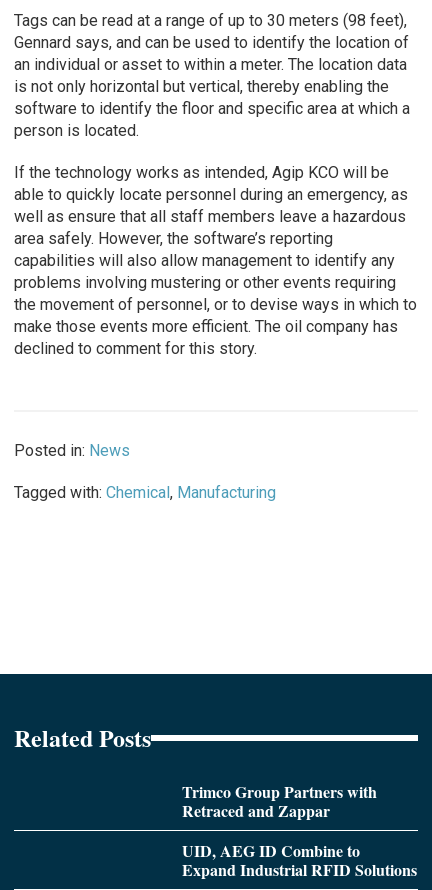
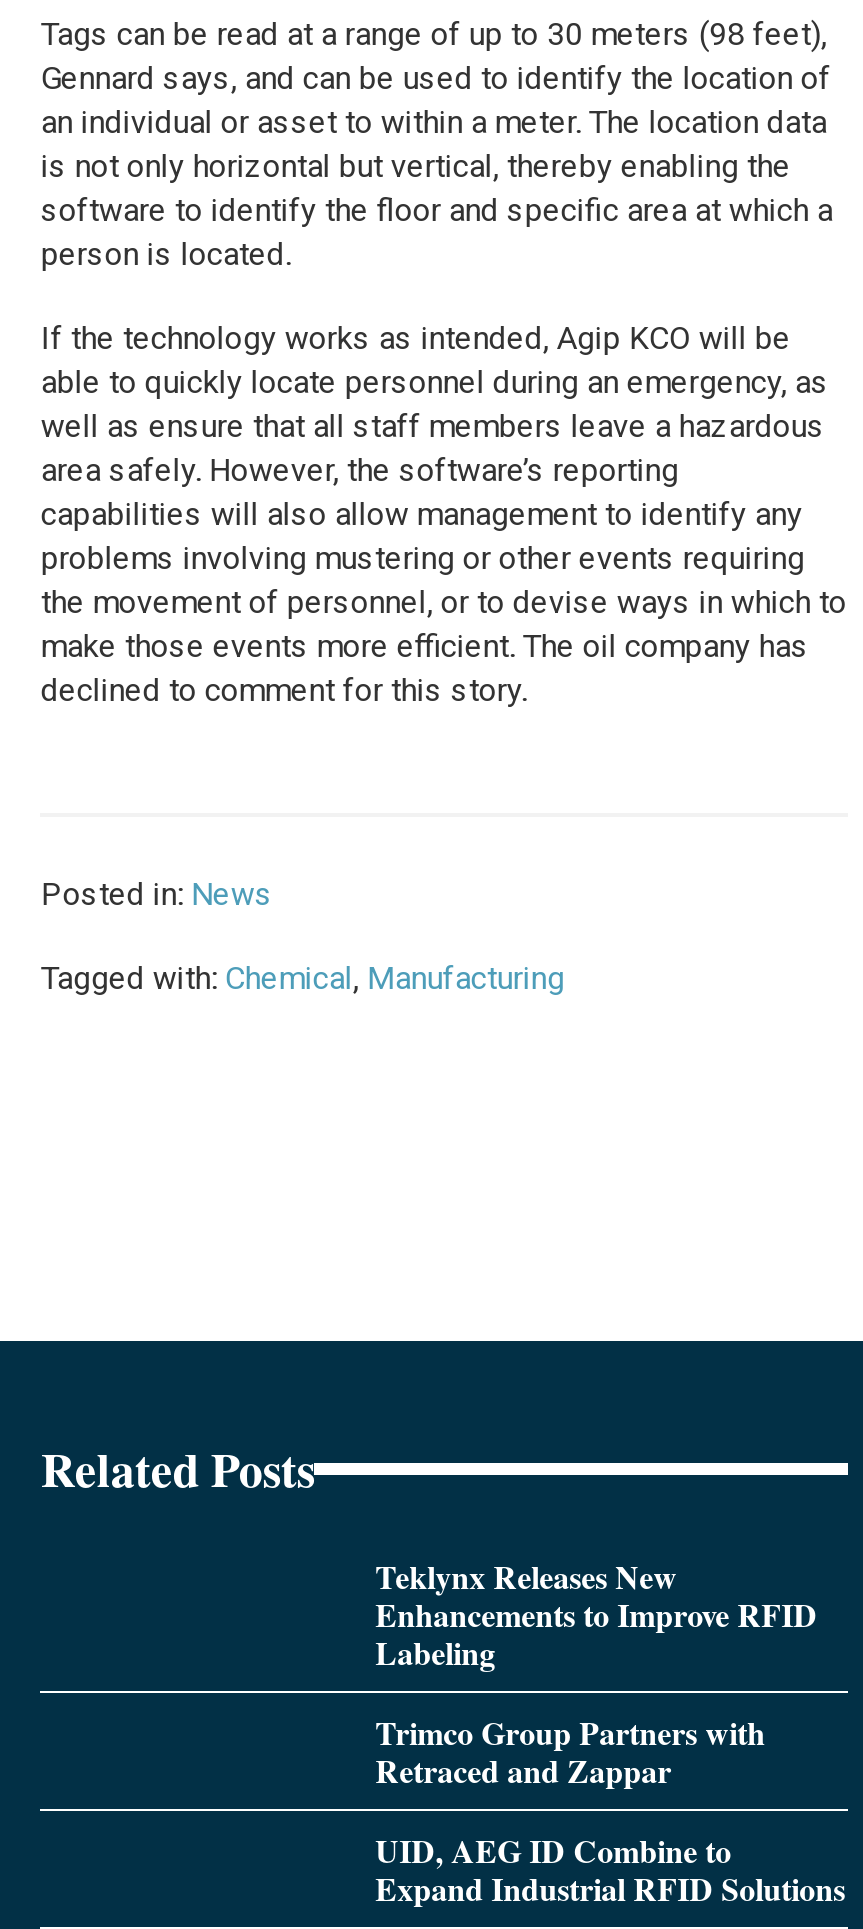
+ Teklynx Releases New
+ Enhancements to Improve RFID
+ Labeling
